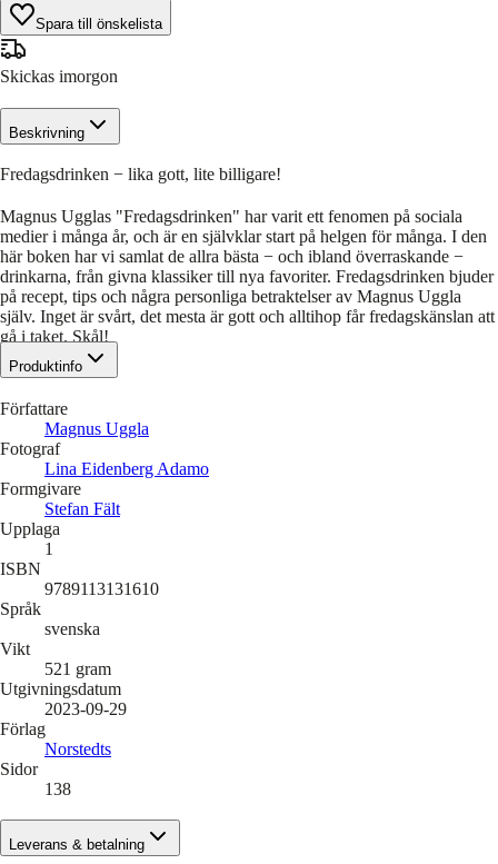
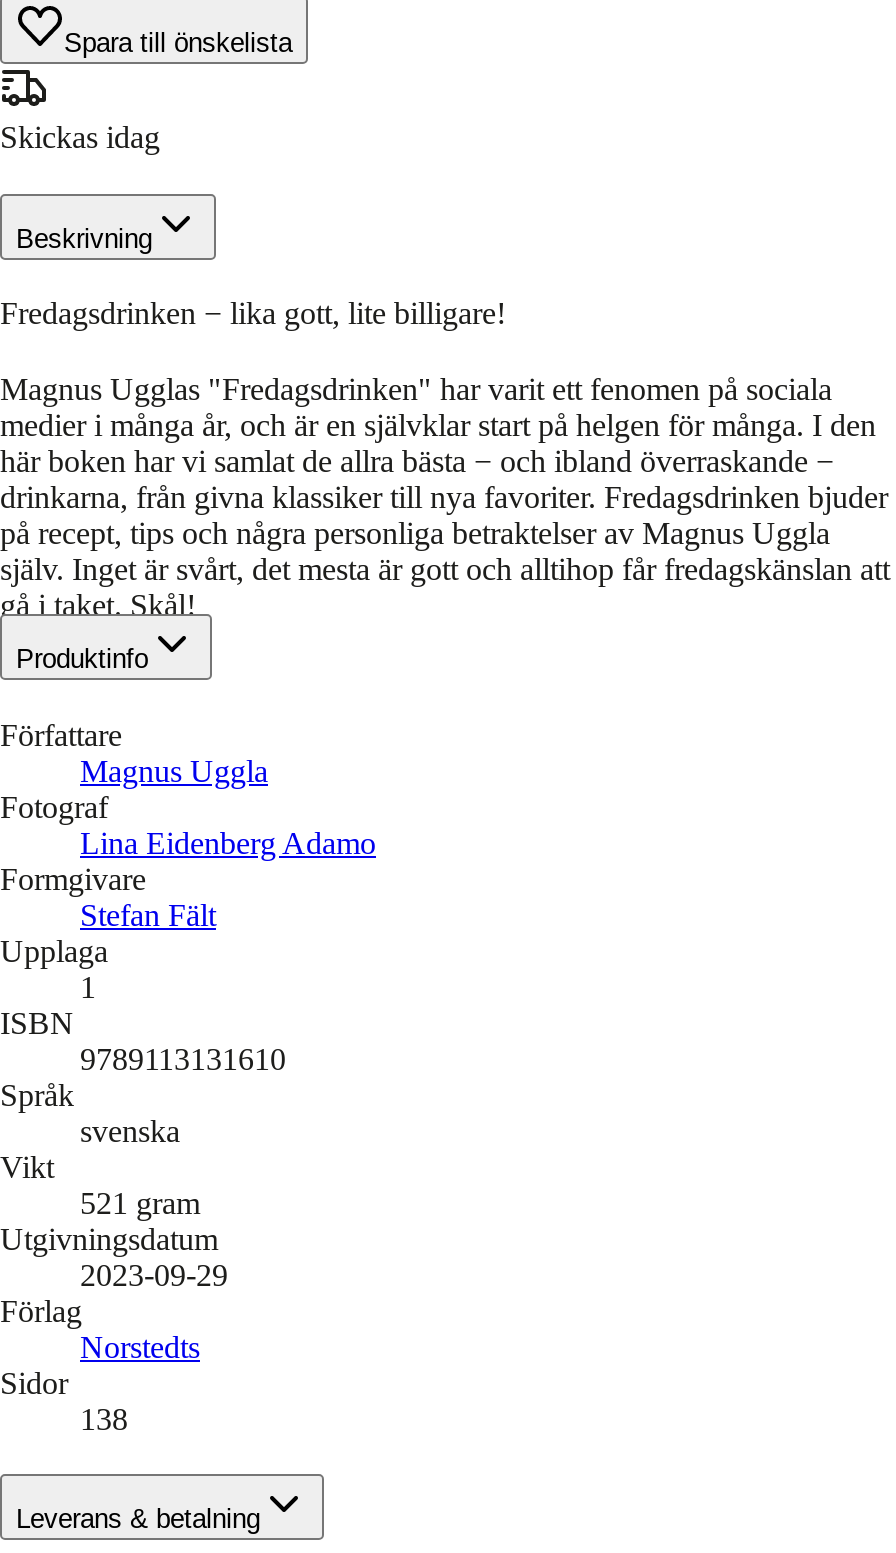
- Skickas imorgon
+ Skickas idag
